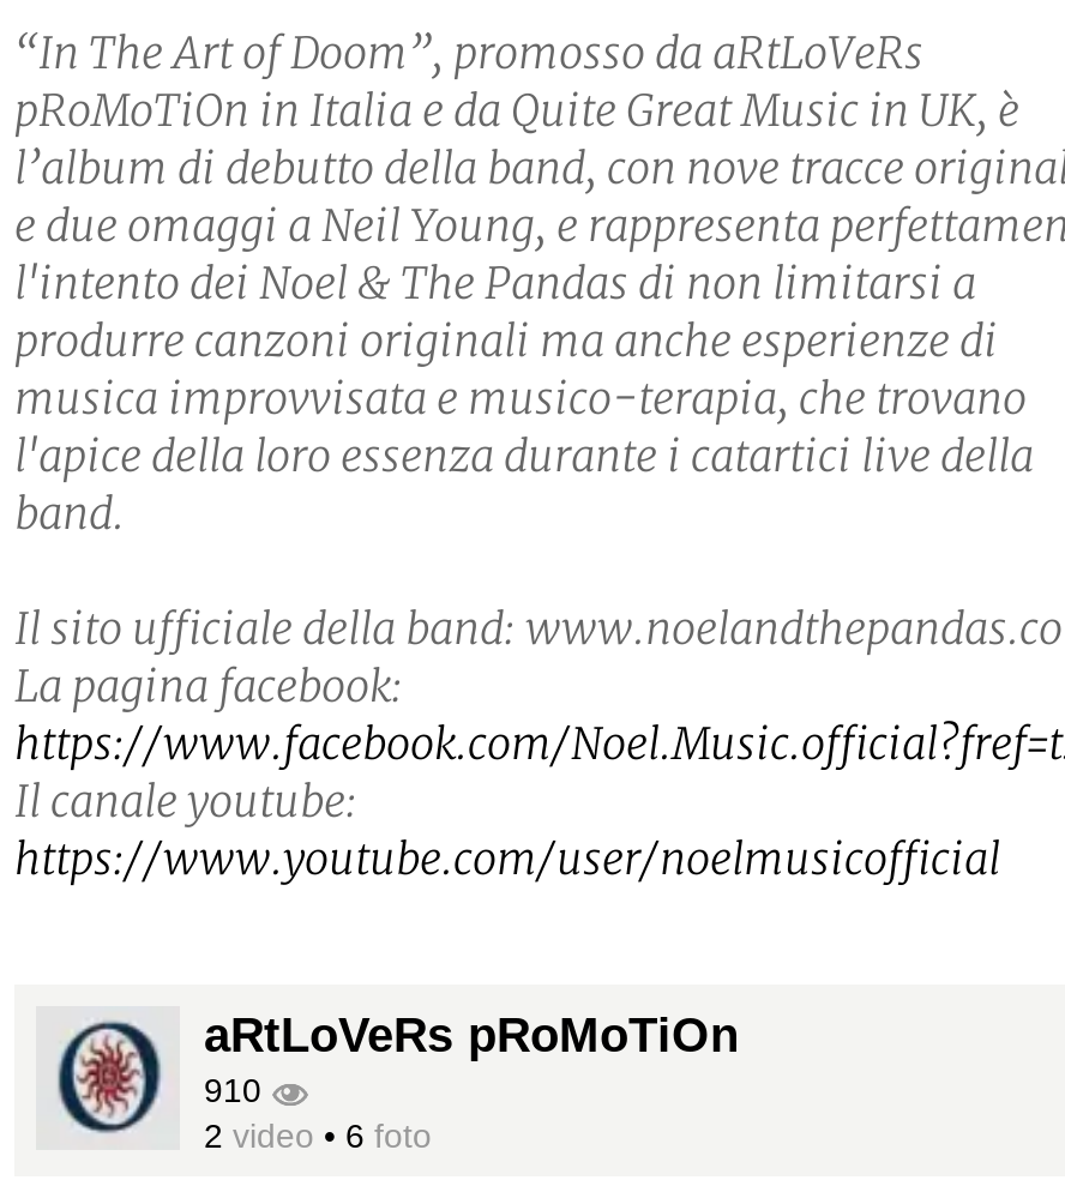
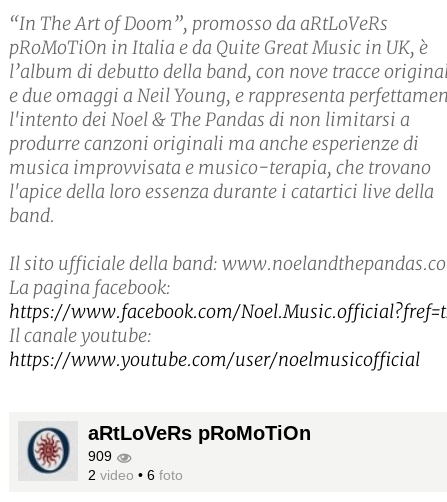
- 910
+ 909
